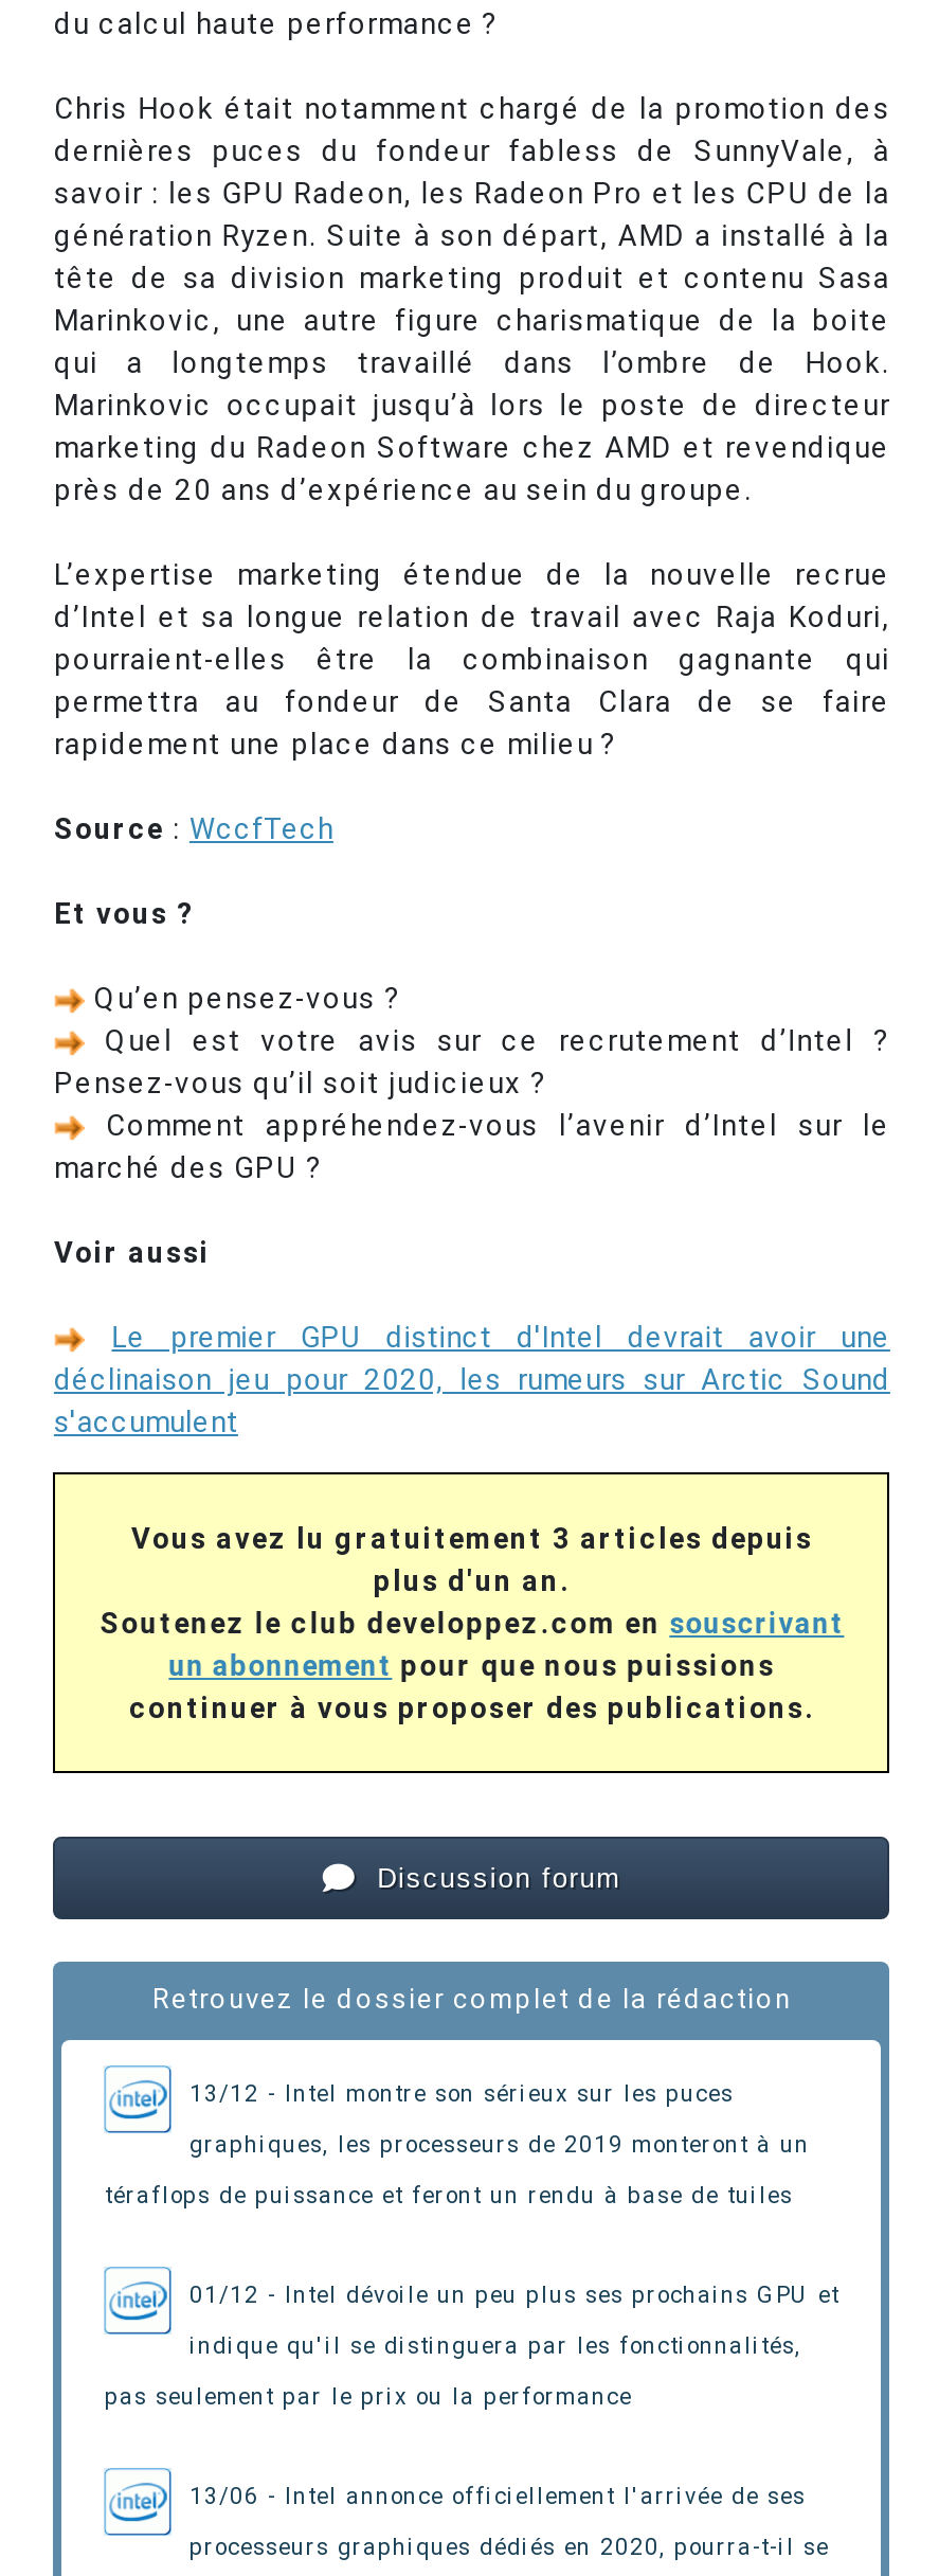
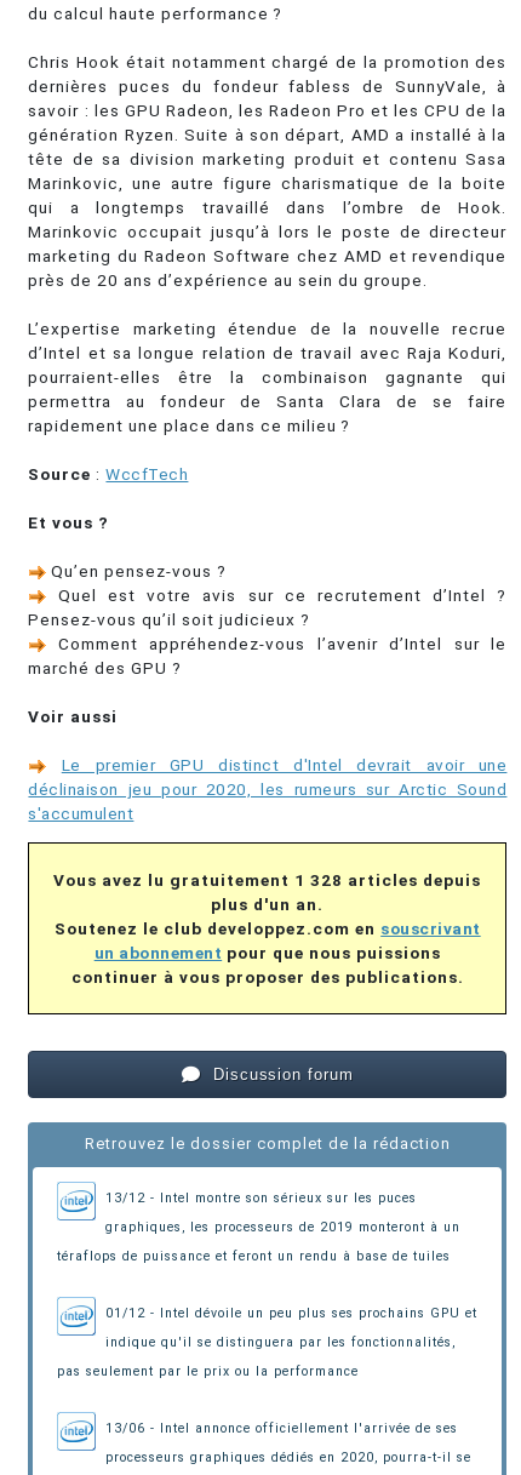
- Vous avez lu gratuitement 3 articles depuis
+ Vous avez lu gratuitement 1 328 articles depuis
